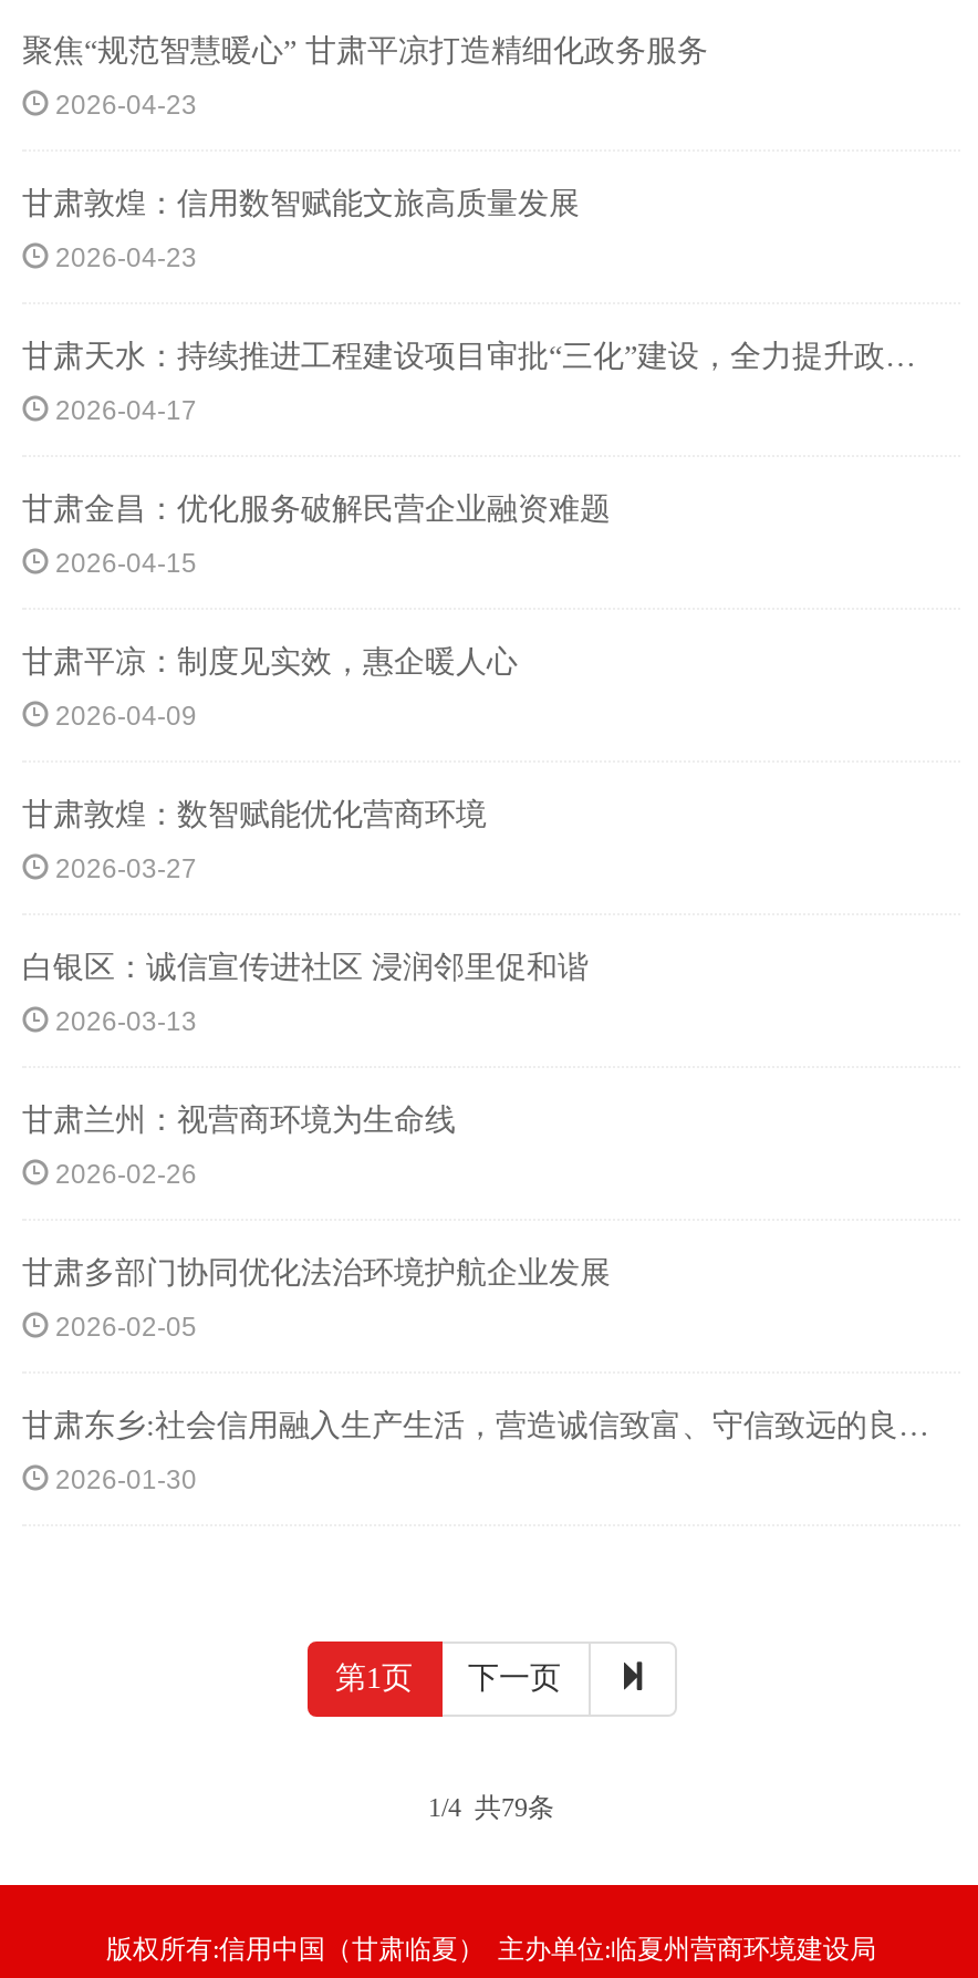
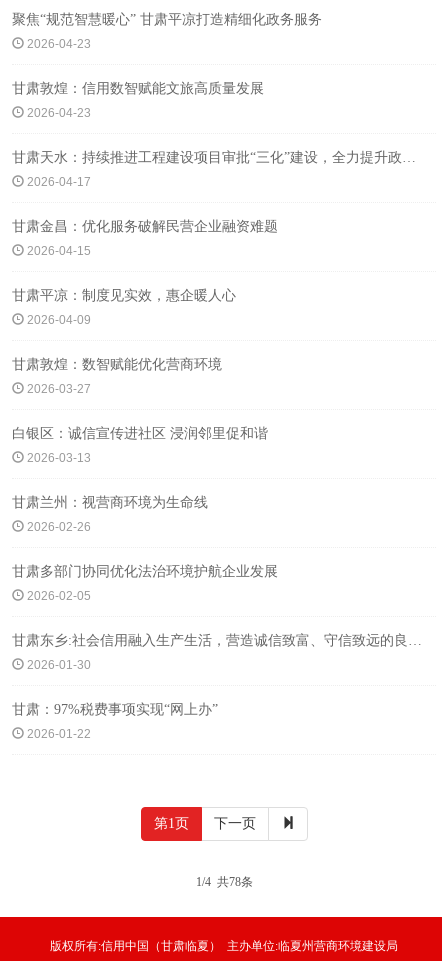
+ 甘肃：97%税费事项实现“网上办”
+ 2026-01-22

- 1/4 共79条
+ 1/4 共78条
